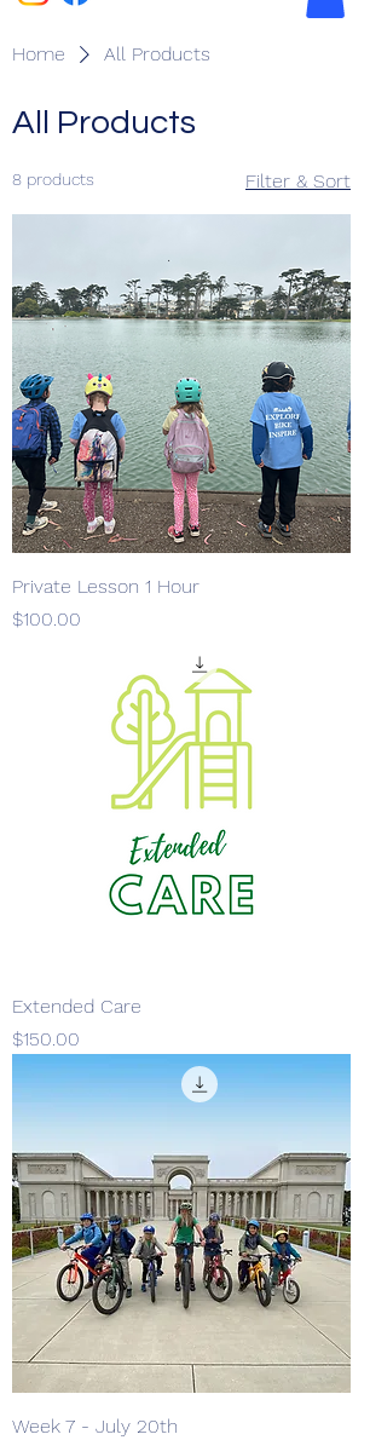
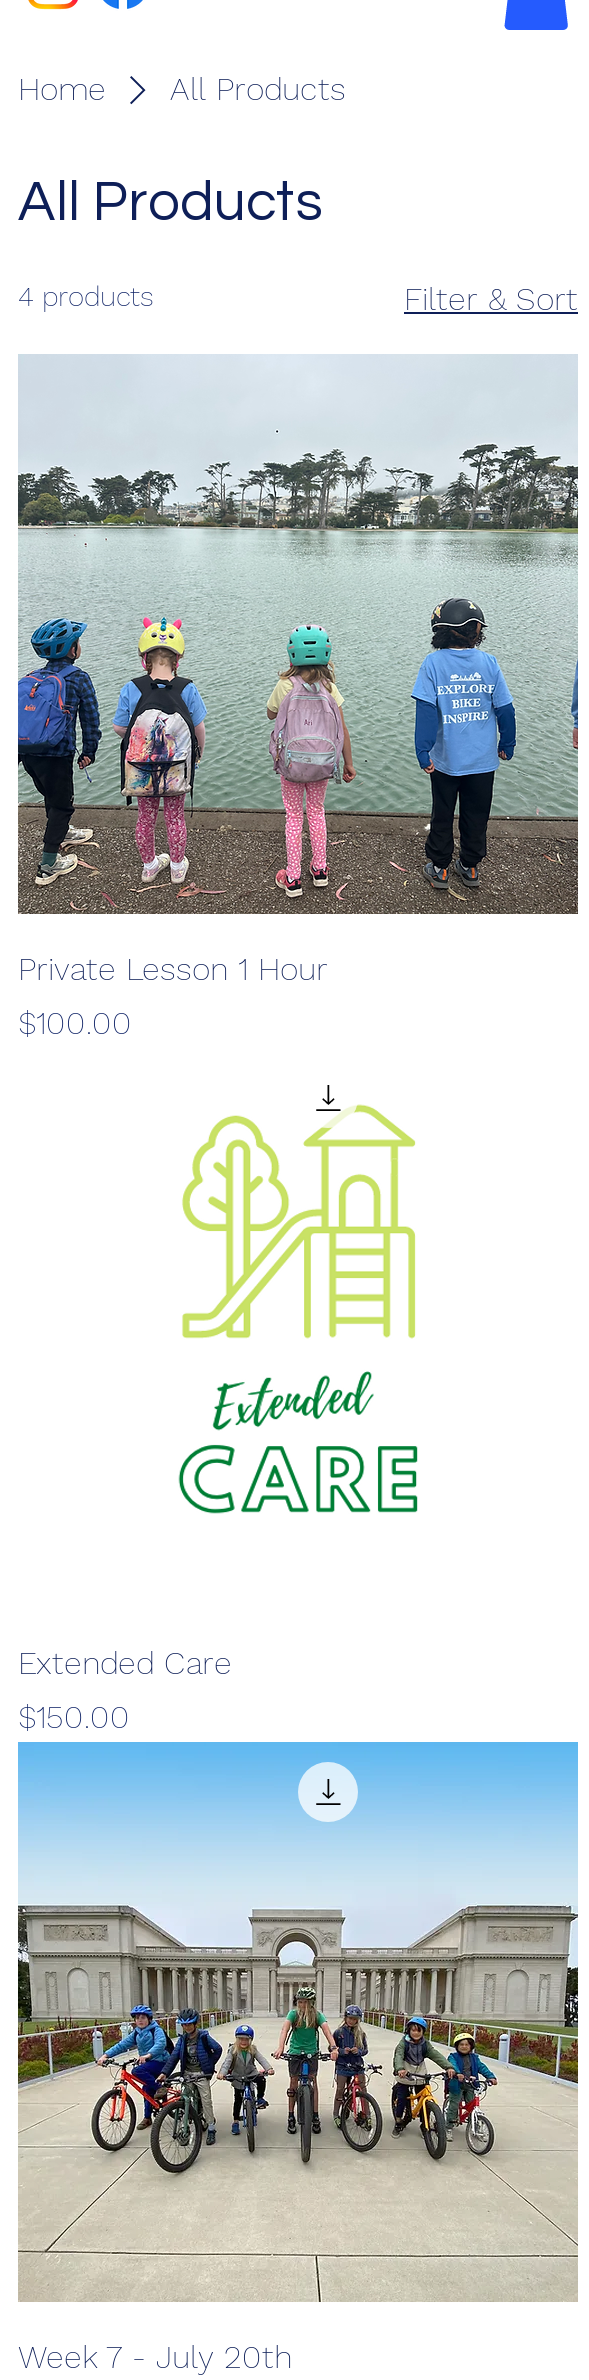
- 8 products
+ 4 products
